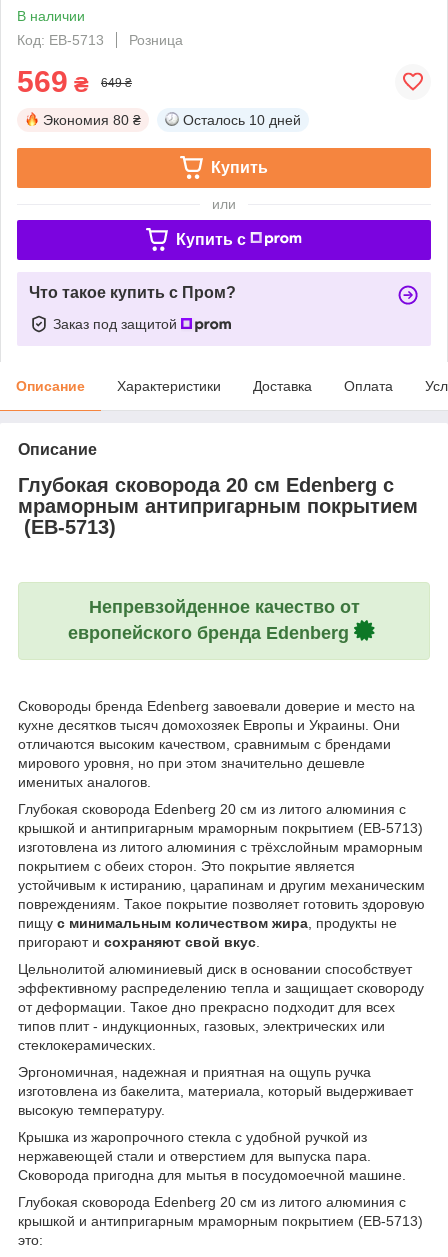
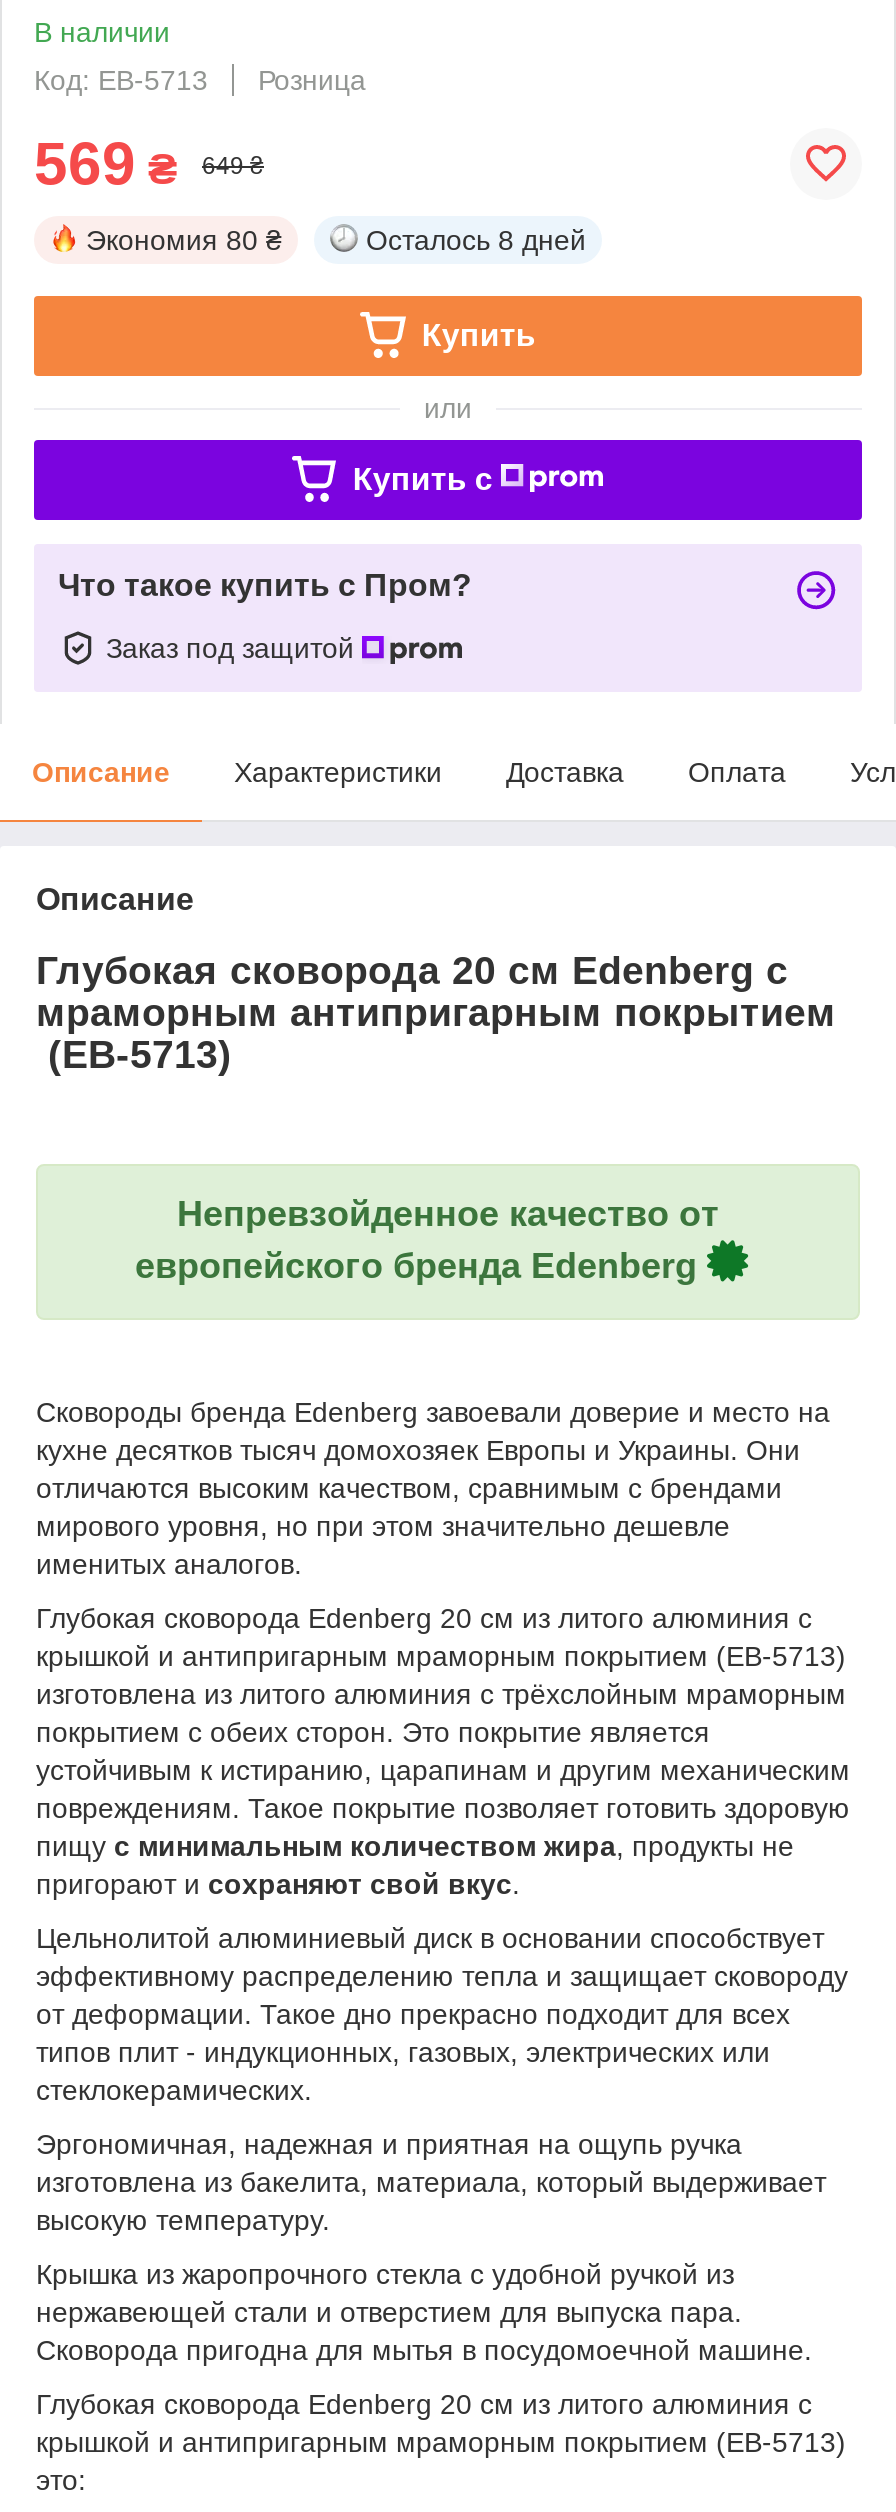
- Осталось 10 дней
+ Осталось 8 дней
